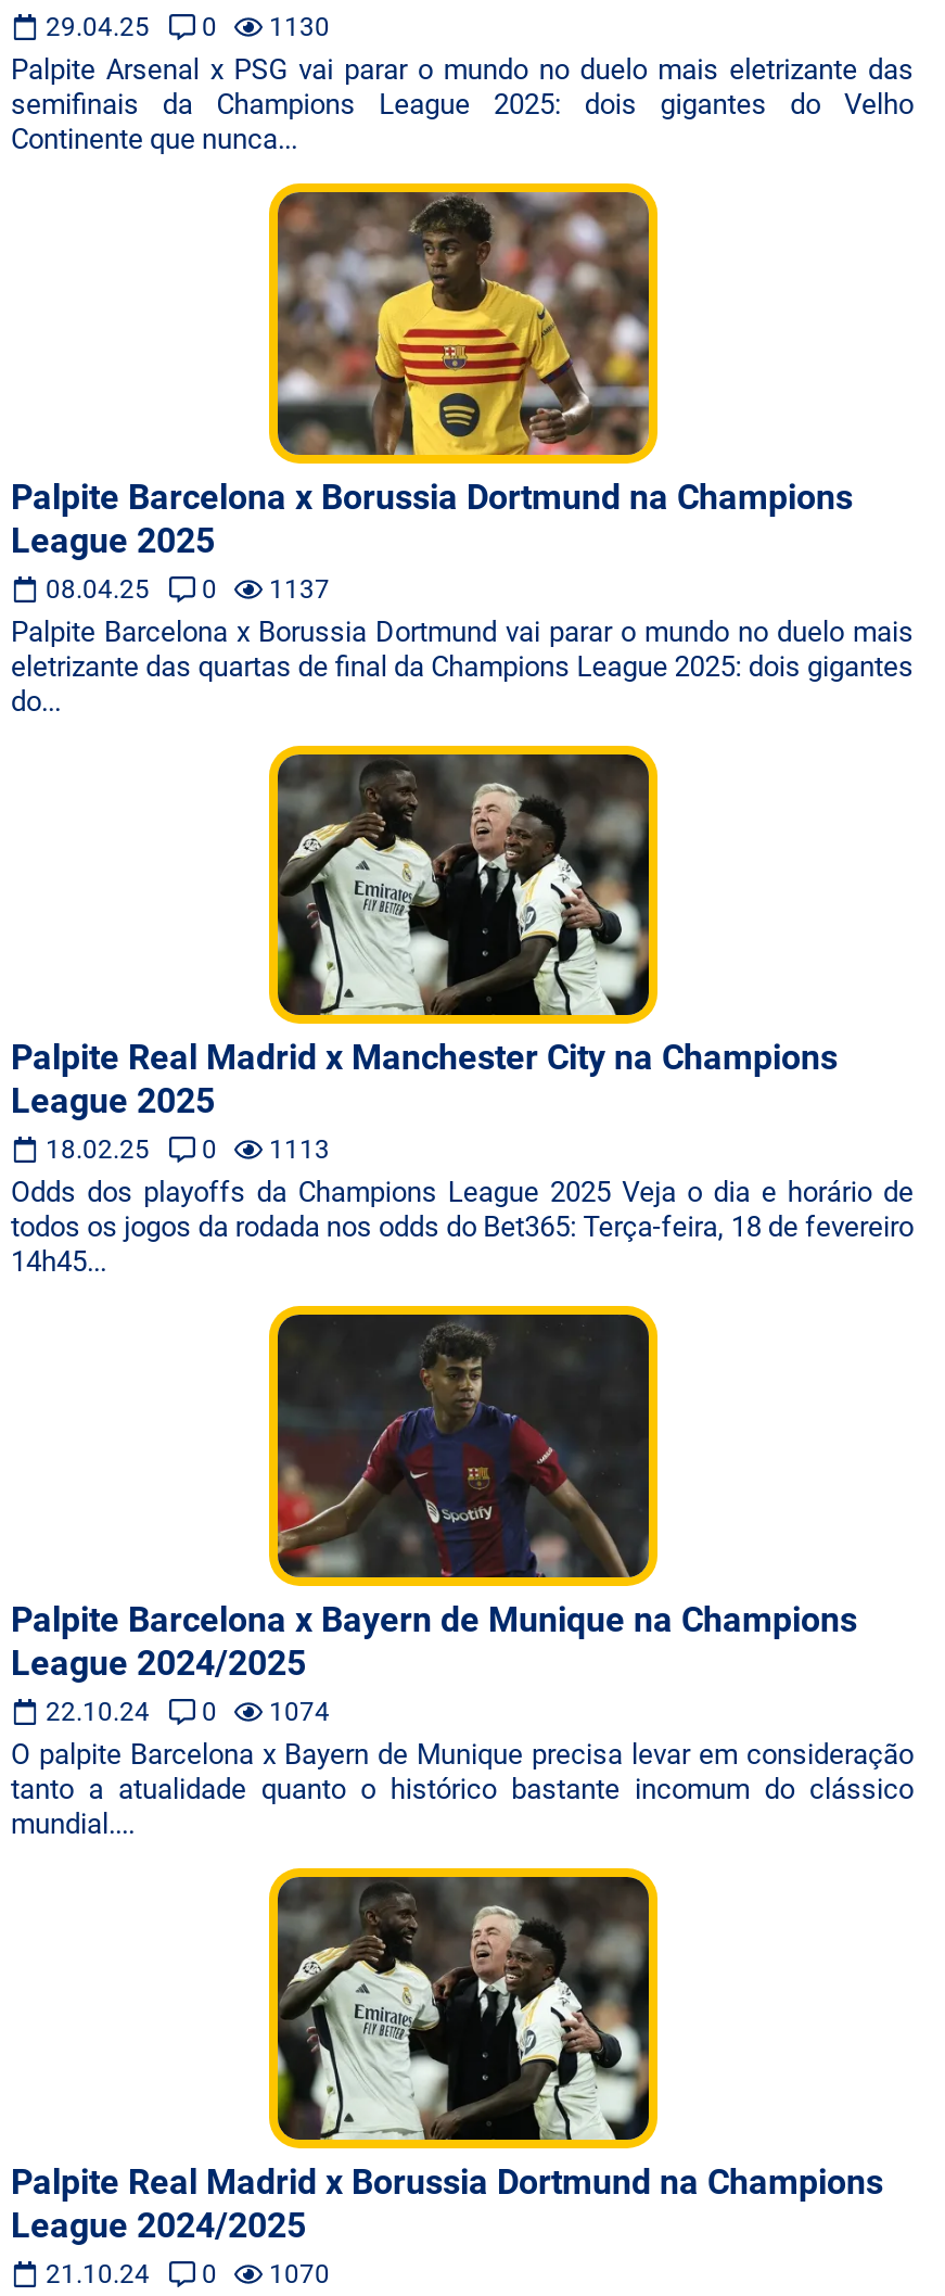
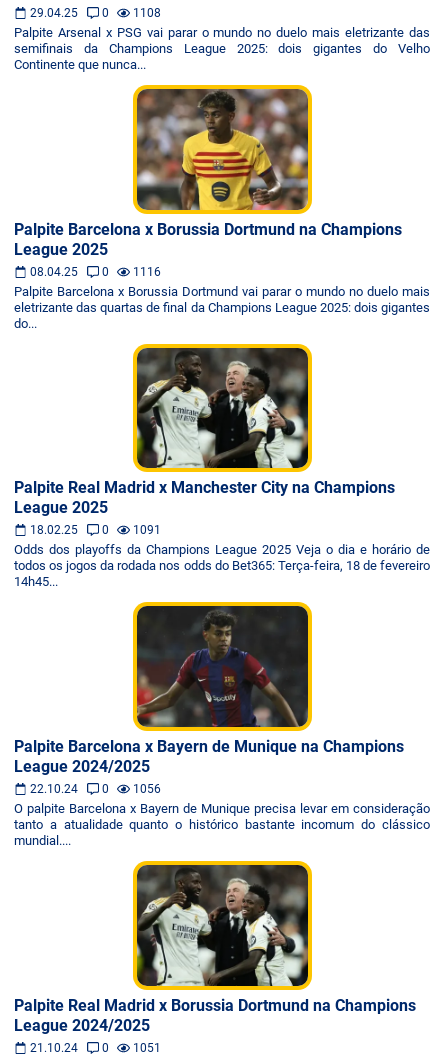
- 29.04.25 0 1130
+ 29.04.25 0 1108

- 08.04.25 0 1137
+ 08.04.25 0 1116

- 18.02.25 0 1113
+ 18.02.25 0 1091

- 22.10.24 0 1074
+ 22.10.24 0 1056

- 21.10.24 0 1070
+ 21.10.24 0 1051
